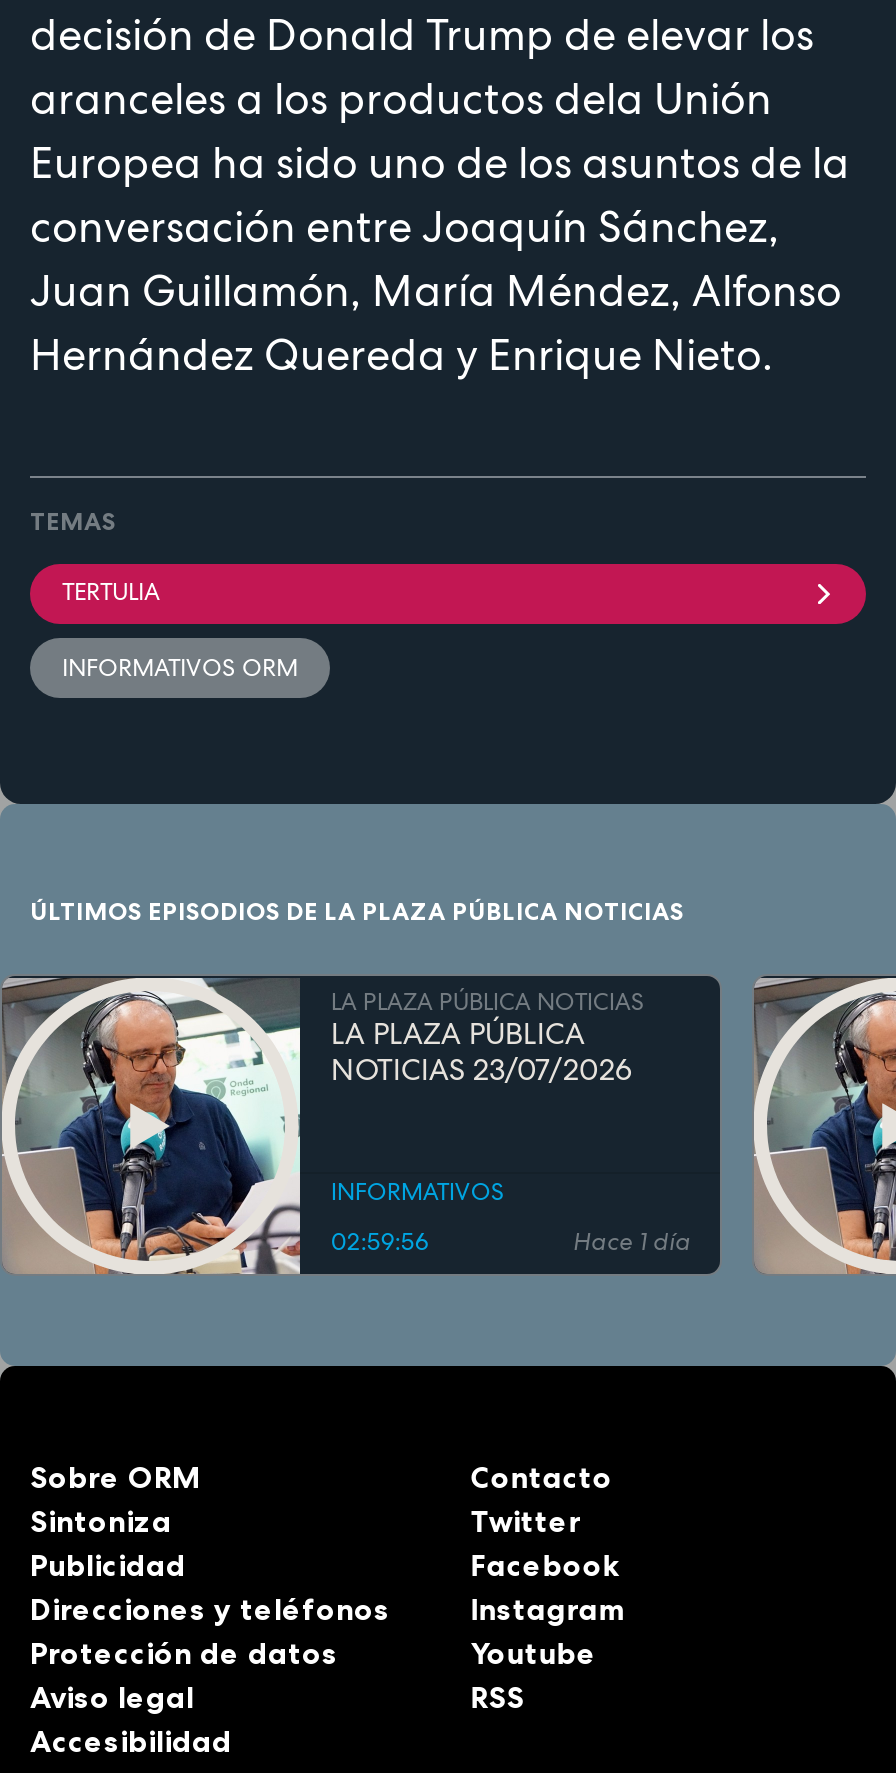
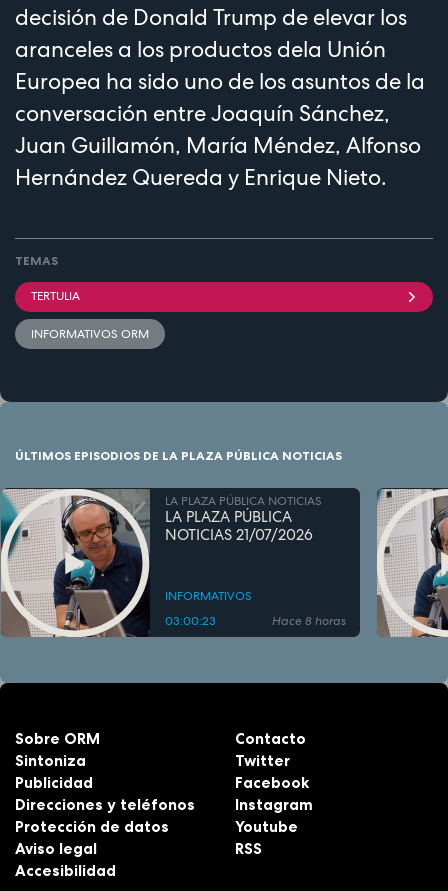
- [image]
- NOTICIAS 23/07/2026
+ [image]
+ NOTICIAS 21/07/2026

- [image]
- Hace 1 día
+ [image]
+ Hace 8 horas

- 02:59:56
+ 03:00:23
